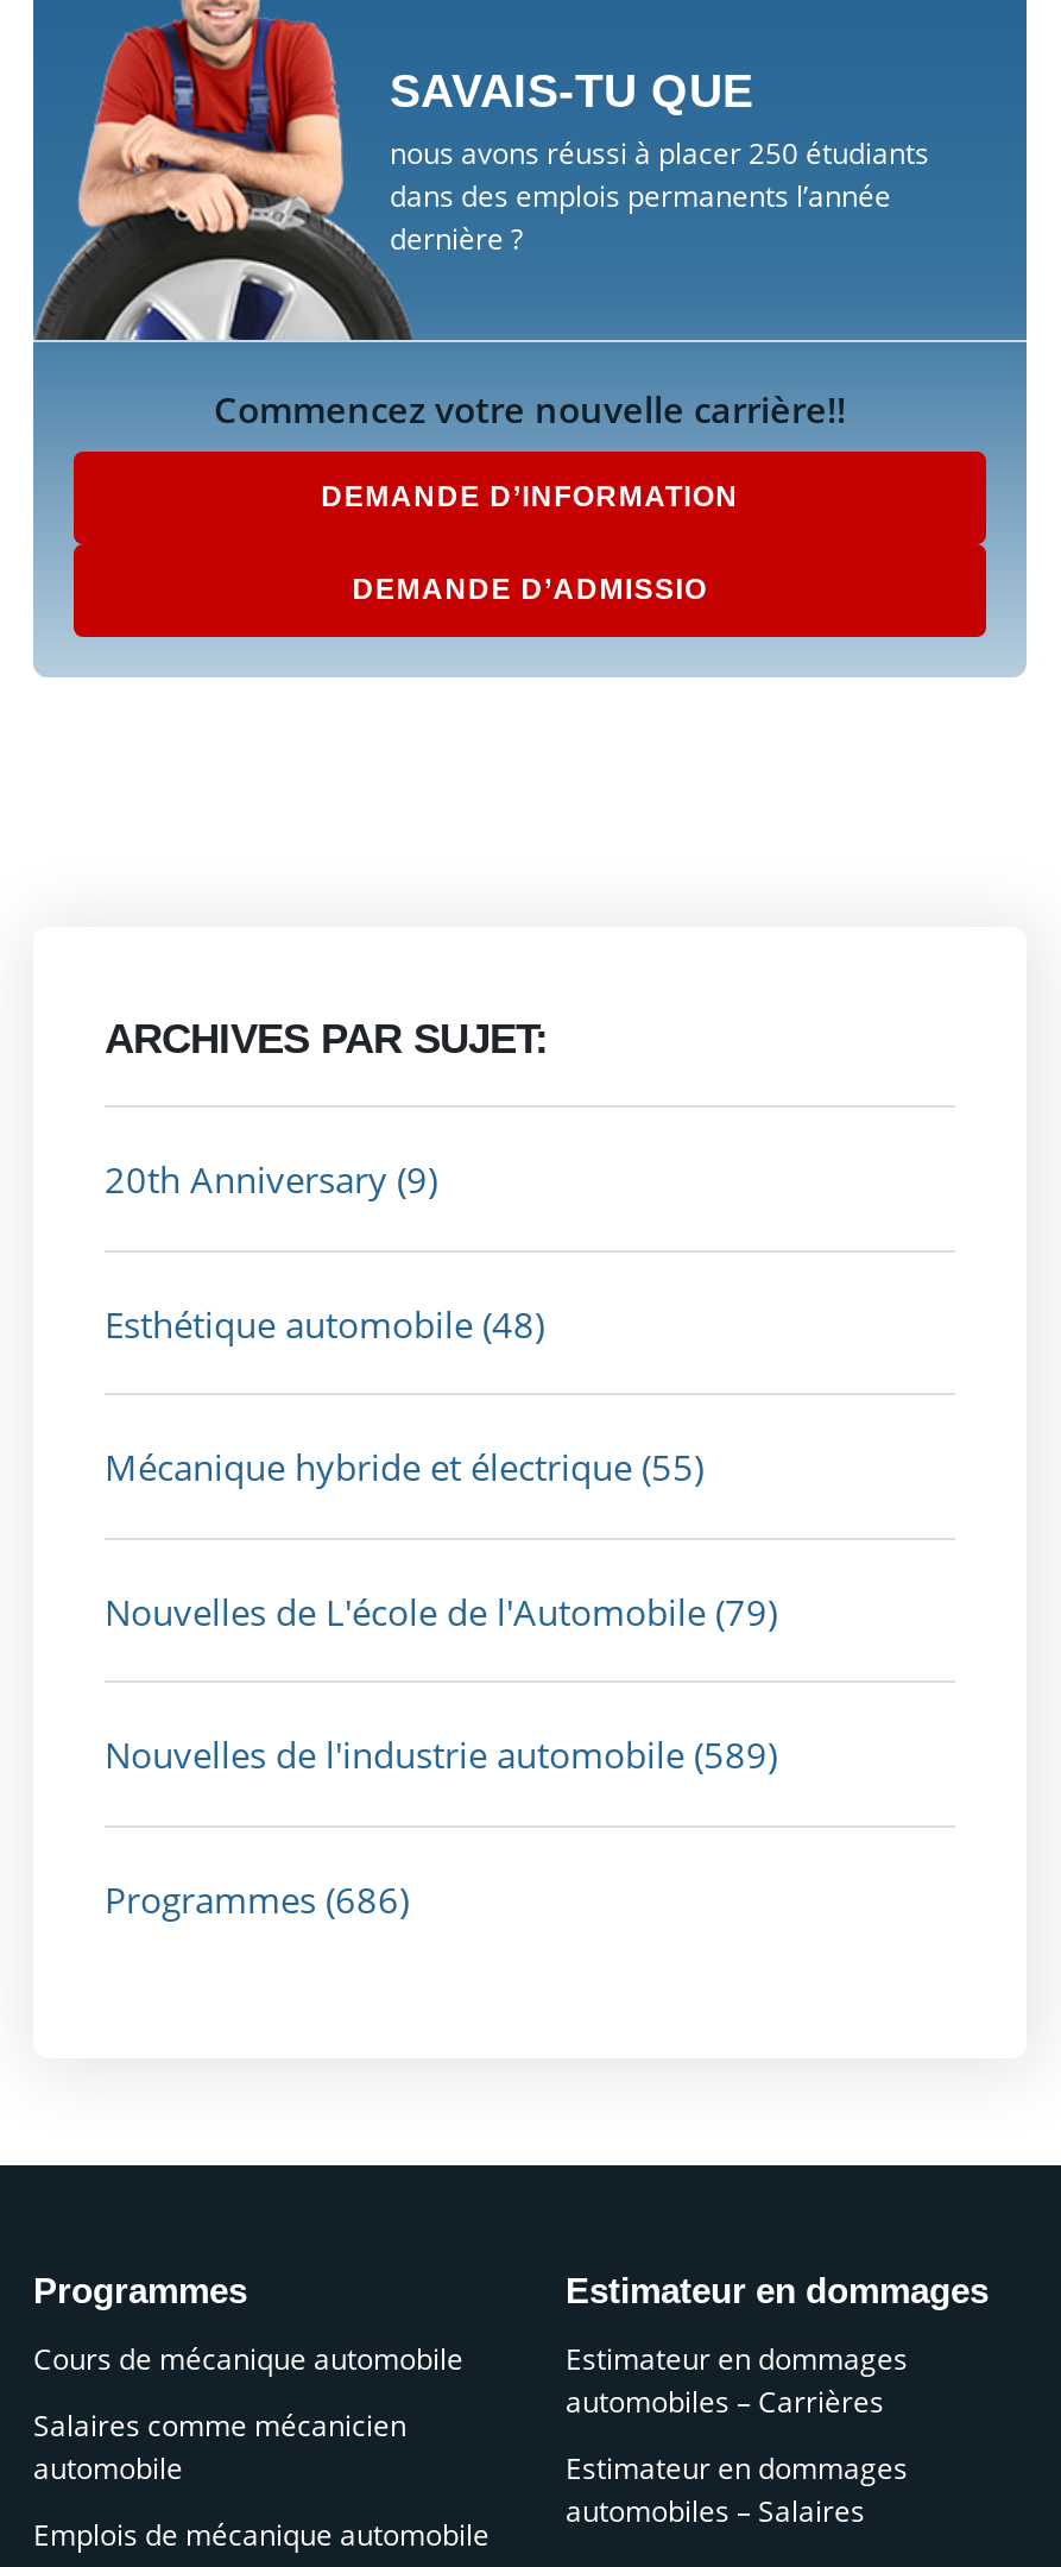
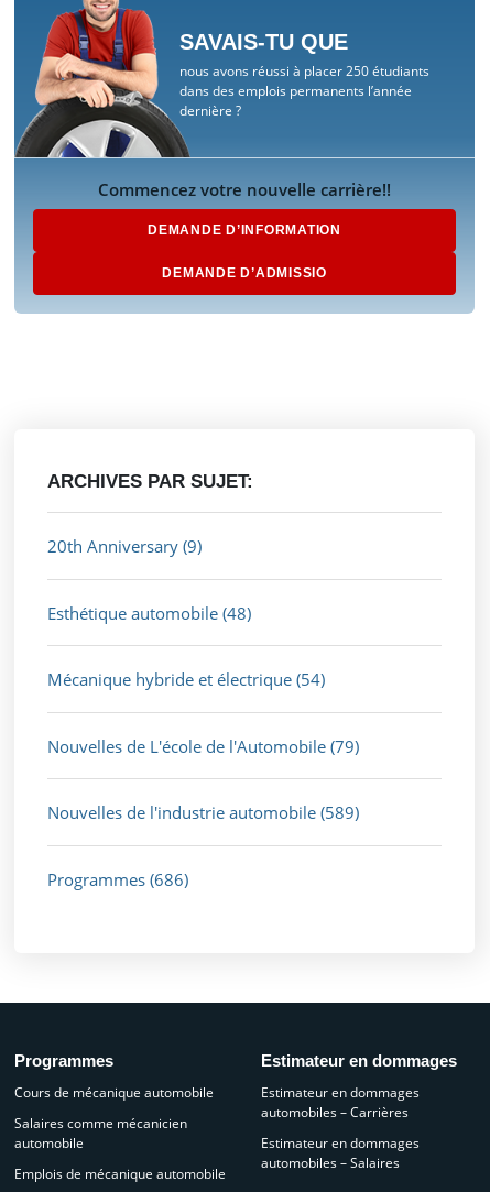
- Mécanique hybride et électrique (55)
+ Mécanique hybride et électrique (54)
